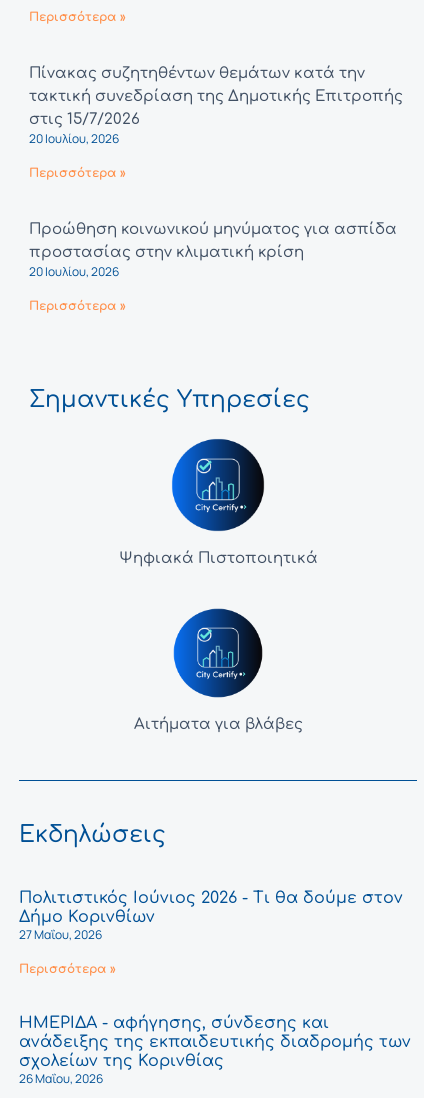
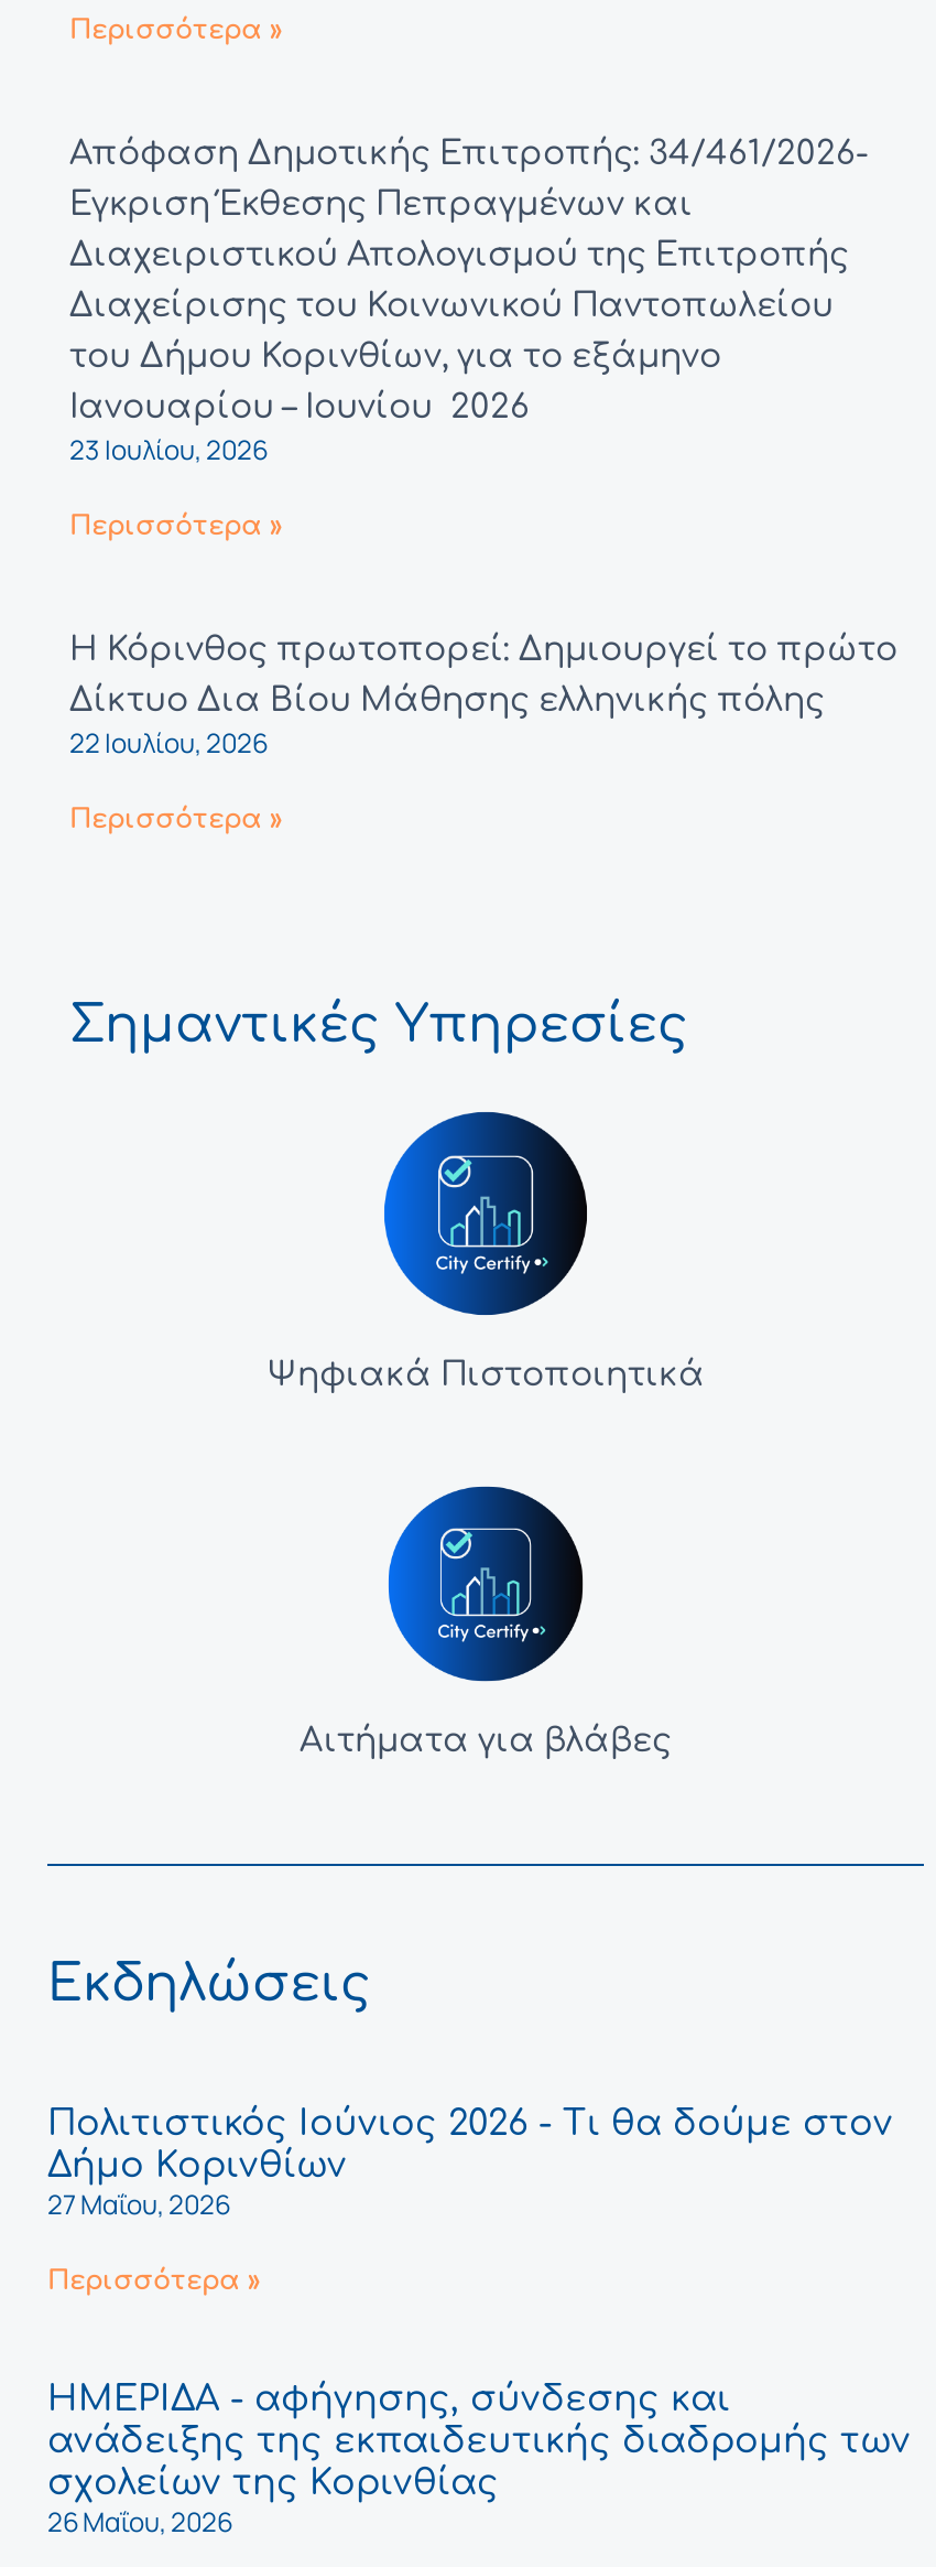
- Πίνακας συζητηθέντων θεμάτων κατά την
- τακτική συνεδρίαση της Δημοτικής Επιτροπής
- στις 15/7/2026
- 20 Ιουλίου, 2026
+ Απόφαση Δημοτικής Επιτροπής: 34/461/2026-
+ Έγκριση Έκθεσης Πεπραγμένων και
+ Διαχειριστικού Απολογισμού της Επιτροπής
+ Διαχείρισης του Κοινωνικού Παντοπωλείου
+ του Δήμου Κορινθίων, για το εξάμηνο
+ Ιανουαρίου – Ιουνίου 2026
+ 23 Ιουλίου, 2026

- Προώθηση κοινωνικού μηνύματος για ασπίδα
- προστασίας στην κλιματική κρίση
- 20 Ιουλίου, 2026
+ Η Κόρινθος πρωτοπορεί: Δημιουργεί το πρώτο
+ Δίκτυο Δια Βίου Μάθησης ελληνικής πόλης
+ 22 Ιουλίου, 2026
